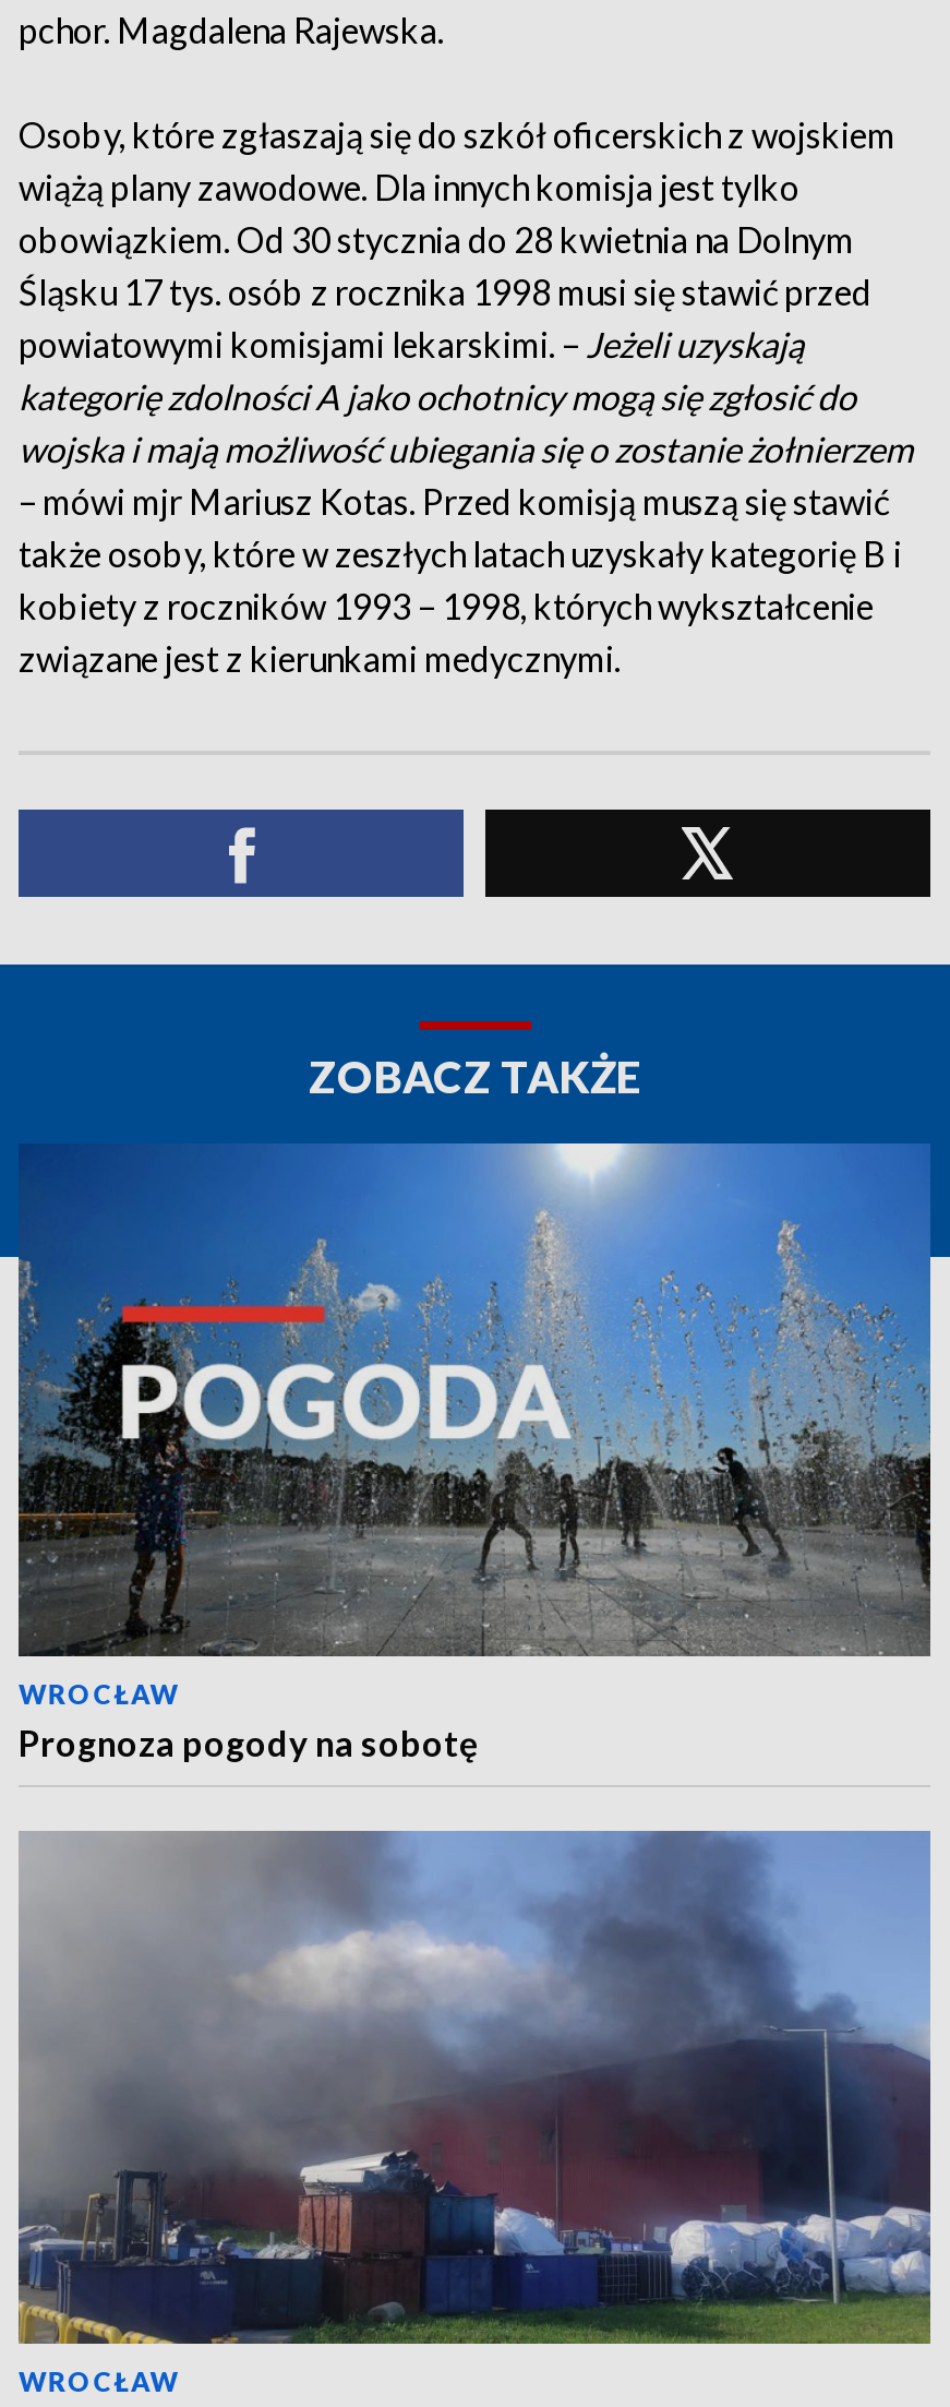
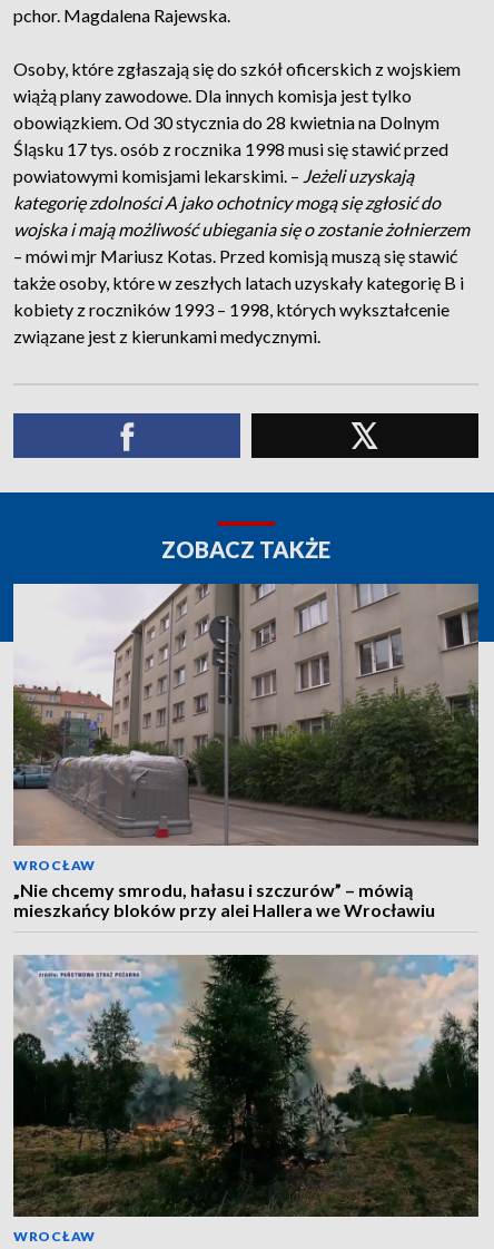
- [image]
- Prognoza pogody na sobotę
+ [image]
+ „Nie chcemy smrodu, hałasu i szczurów” – mówią
+ mieszkańcy bloków przy alei Hallera we Wrocławiu

- [image]
+ [image]
